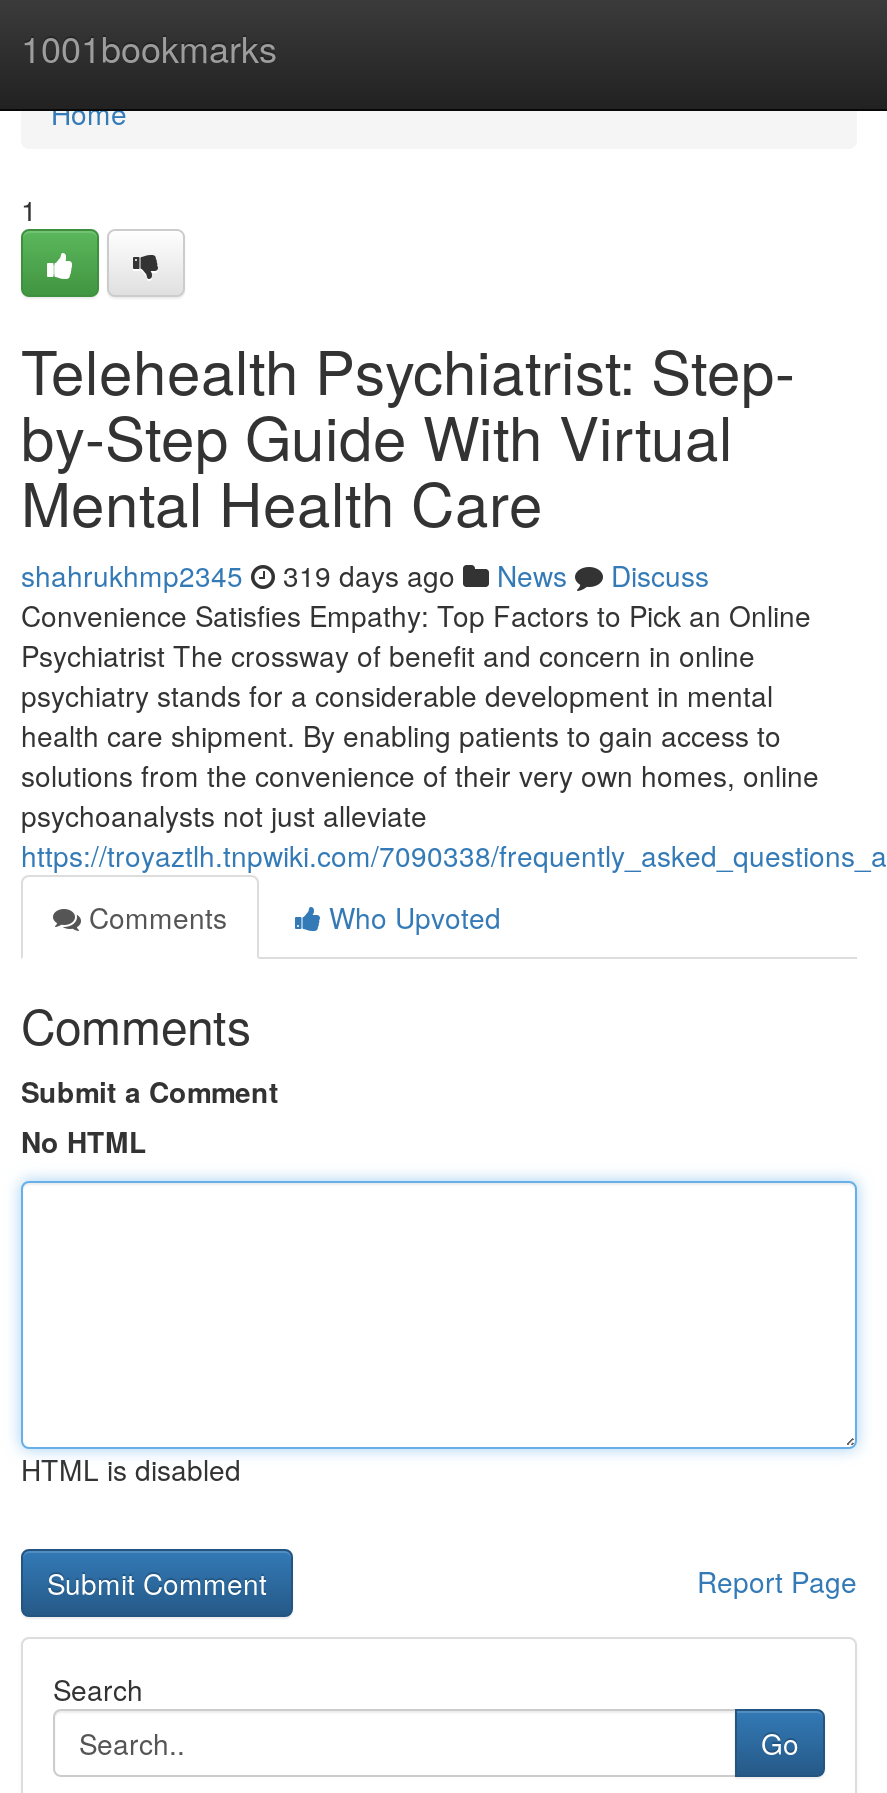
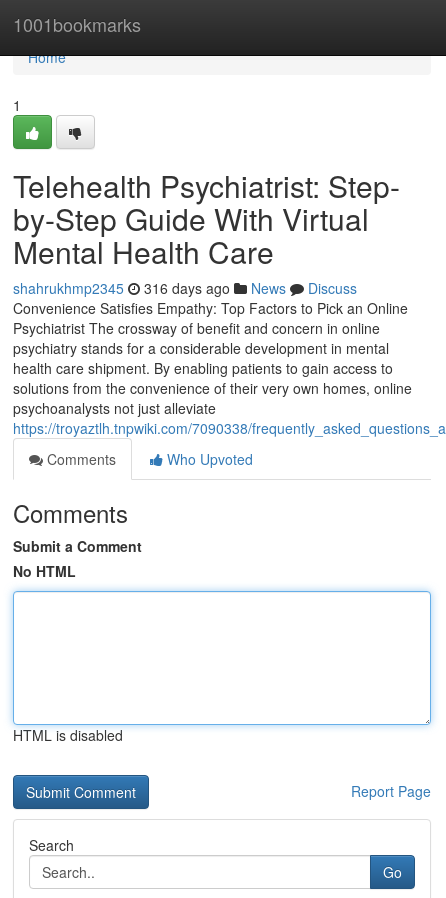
- shahrukhmp2345 319 days ago News Discuss
+ shahrukhmp2345 316 days ago News Discuss
